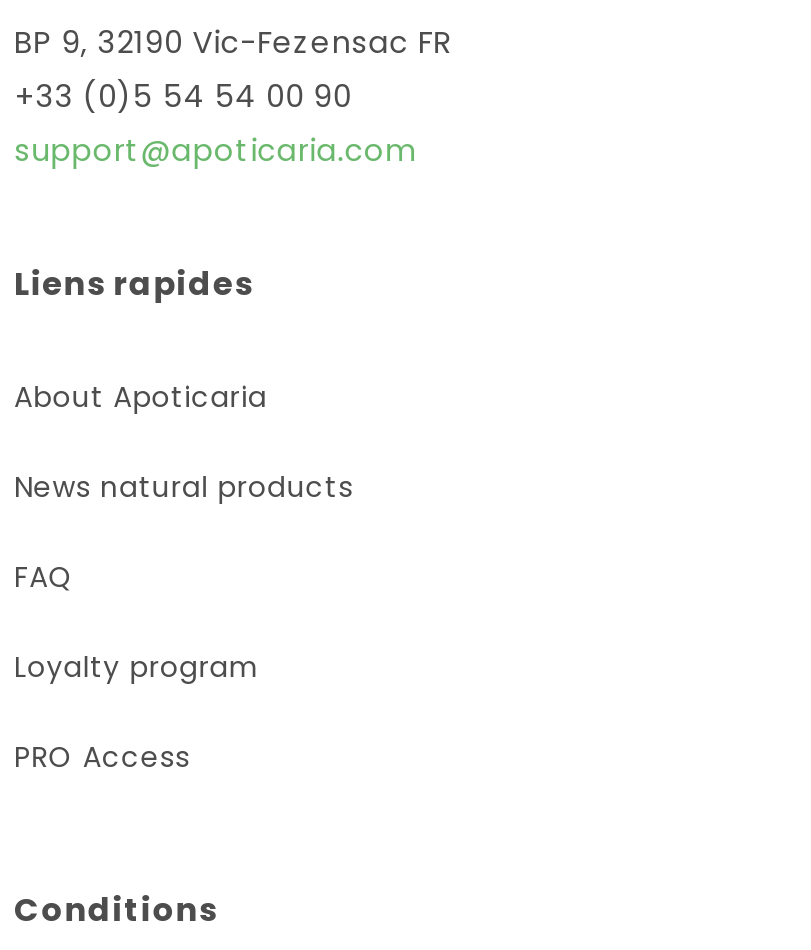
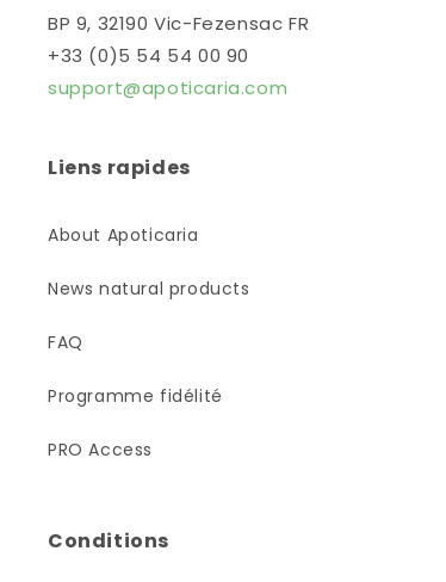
- Loyalty program
+ Programme fidélité
